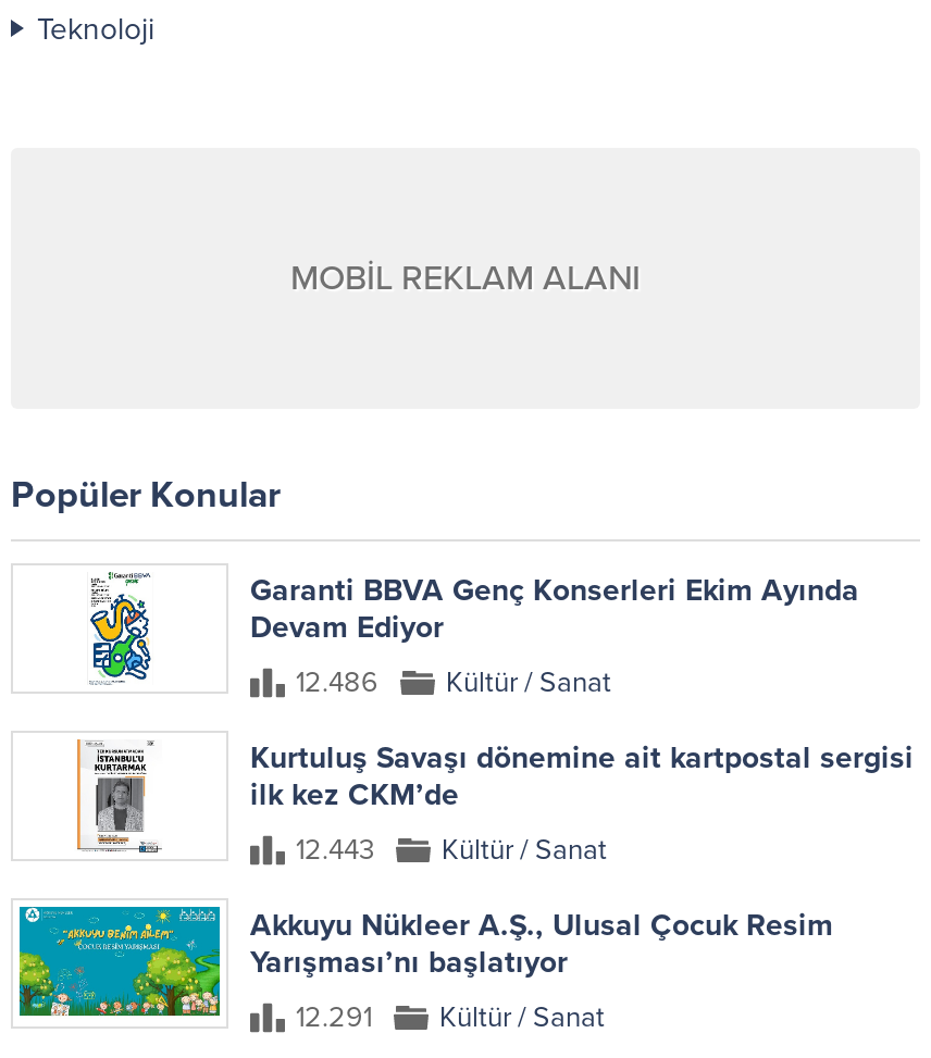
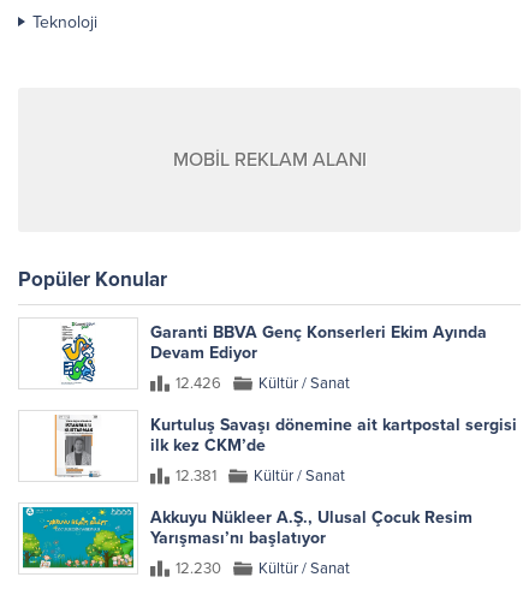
- 12.486 Kültür / Sanat
+ 12.426 Kültür / Sanat

- 12.443 Kültür / Sanat
+ 12.381 Kültür / Sanat

- 12.291 Kültür / Sanat
+ 12.230 Kültür / Sanat
